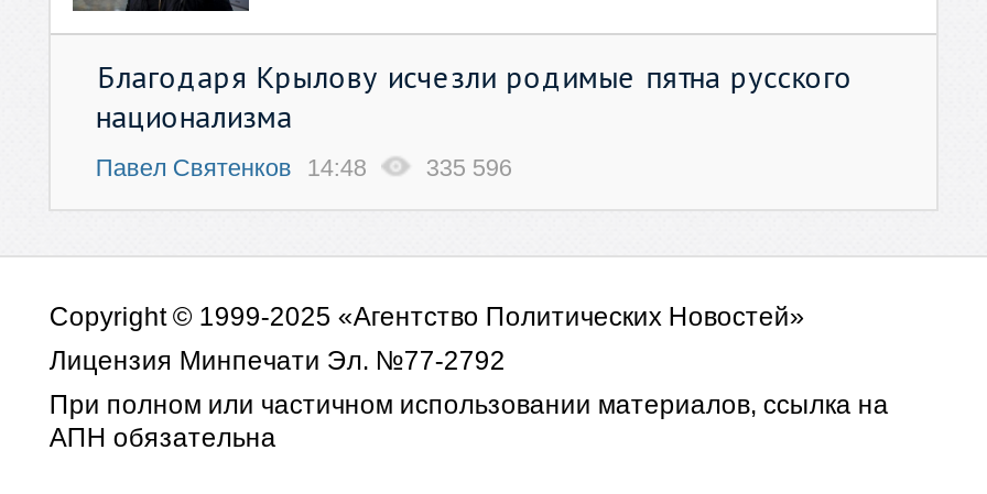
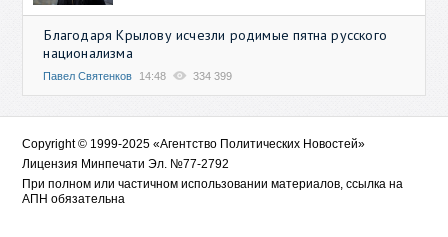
- 335 596
+ 334 399
